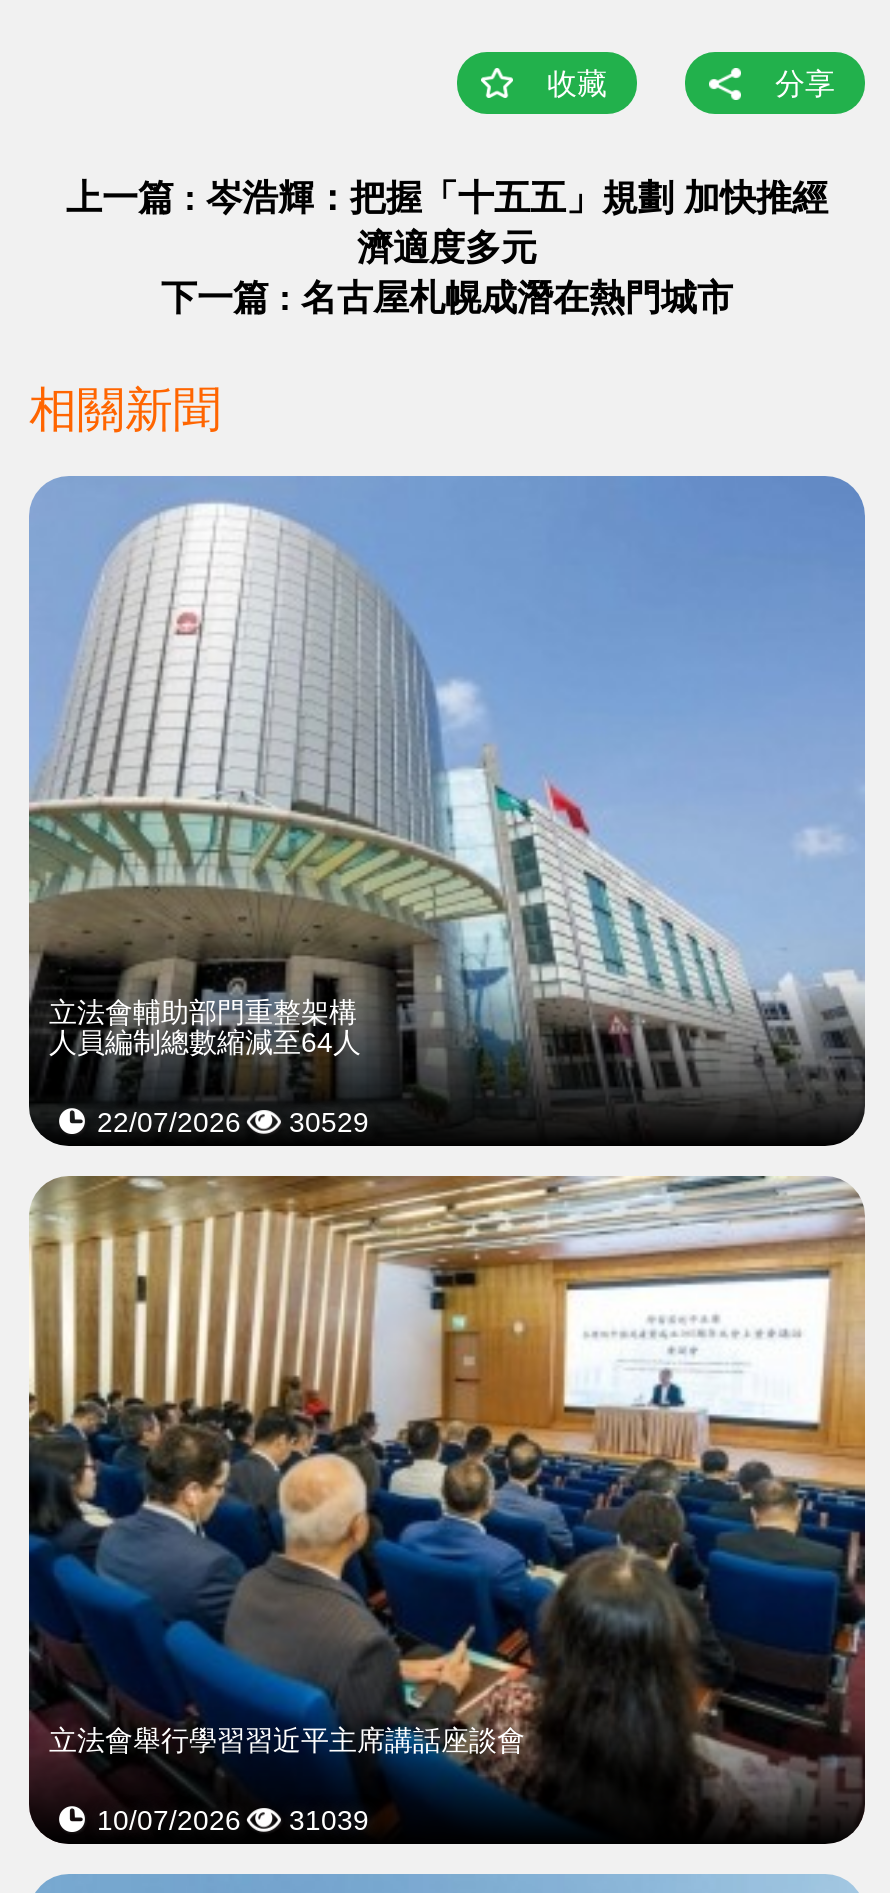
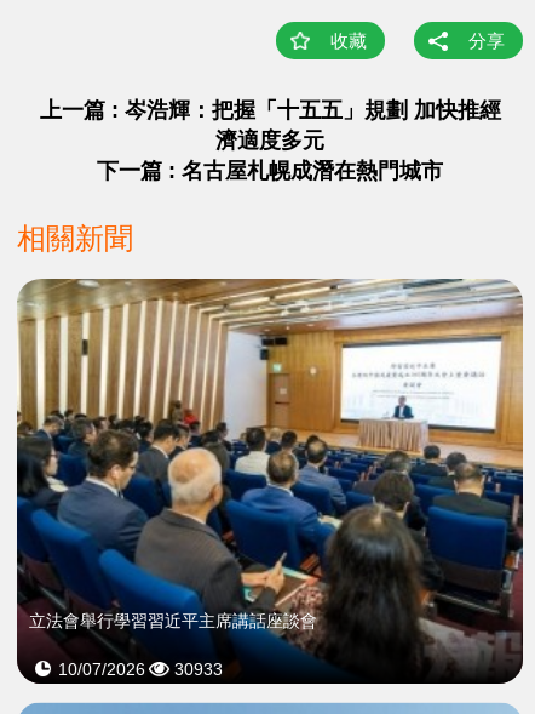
- [image]
- 立法會輔助部門重整架構
- 人員編制總數縮減至64人
- 22/07/2026
- 30529

- 10/07/2026 31039
+ 10/07/2026 30933
